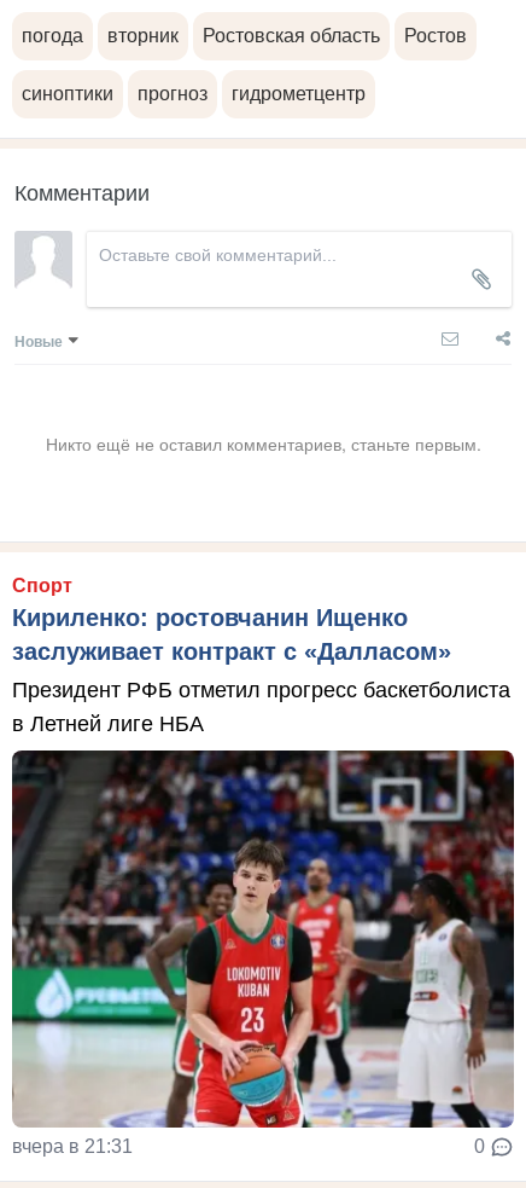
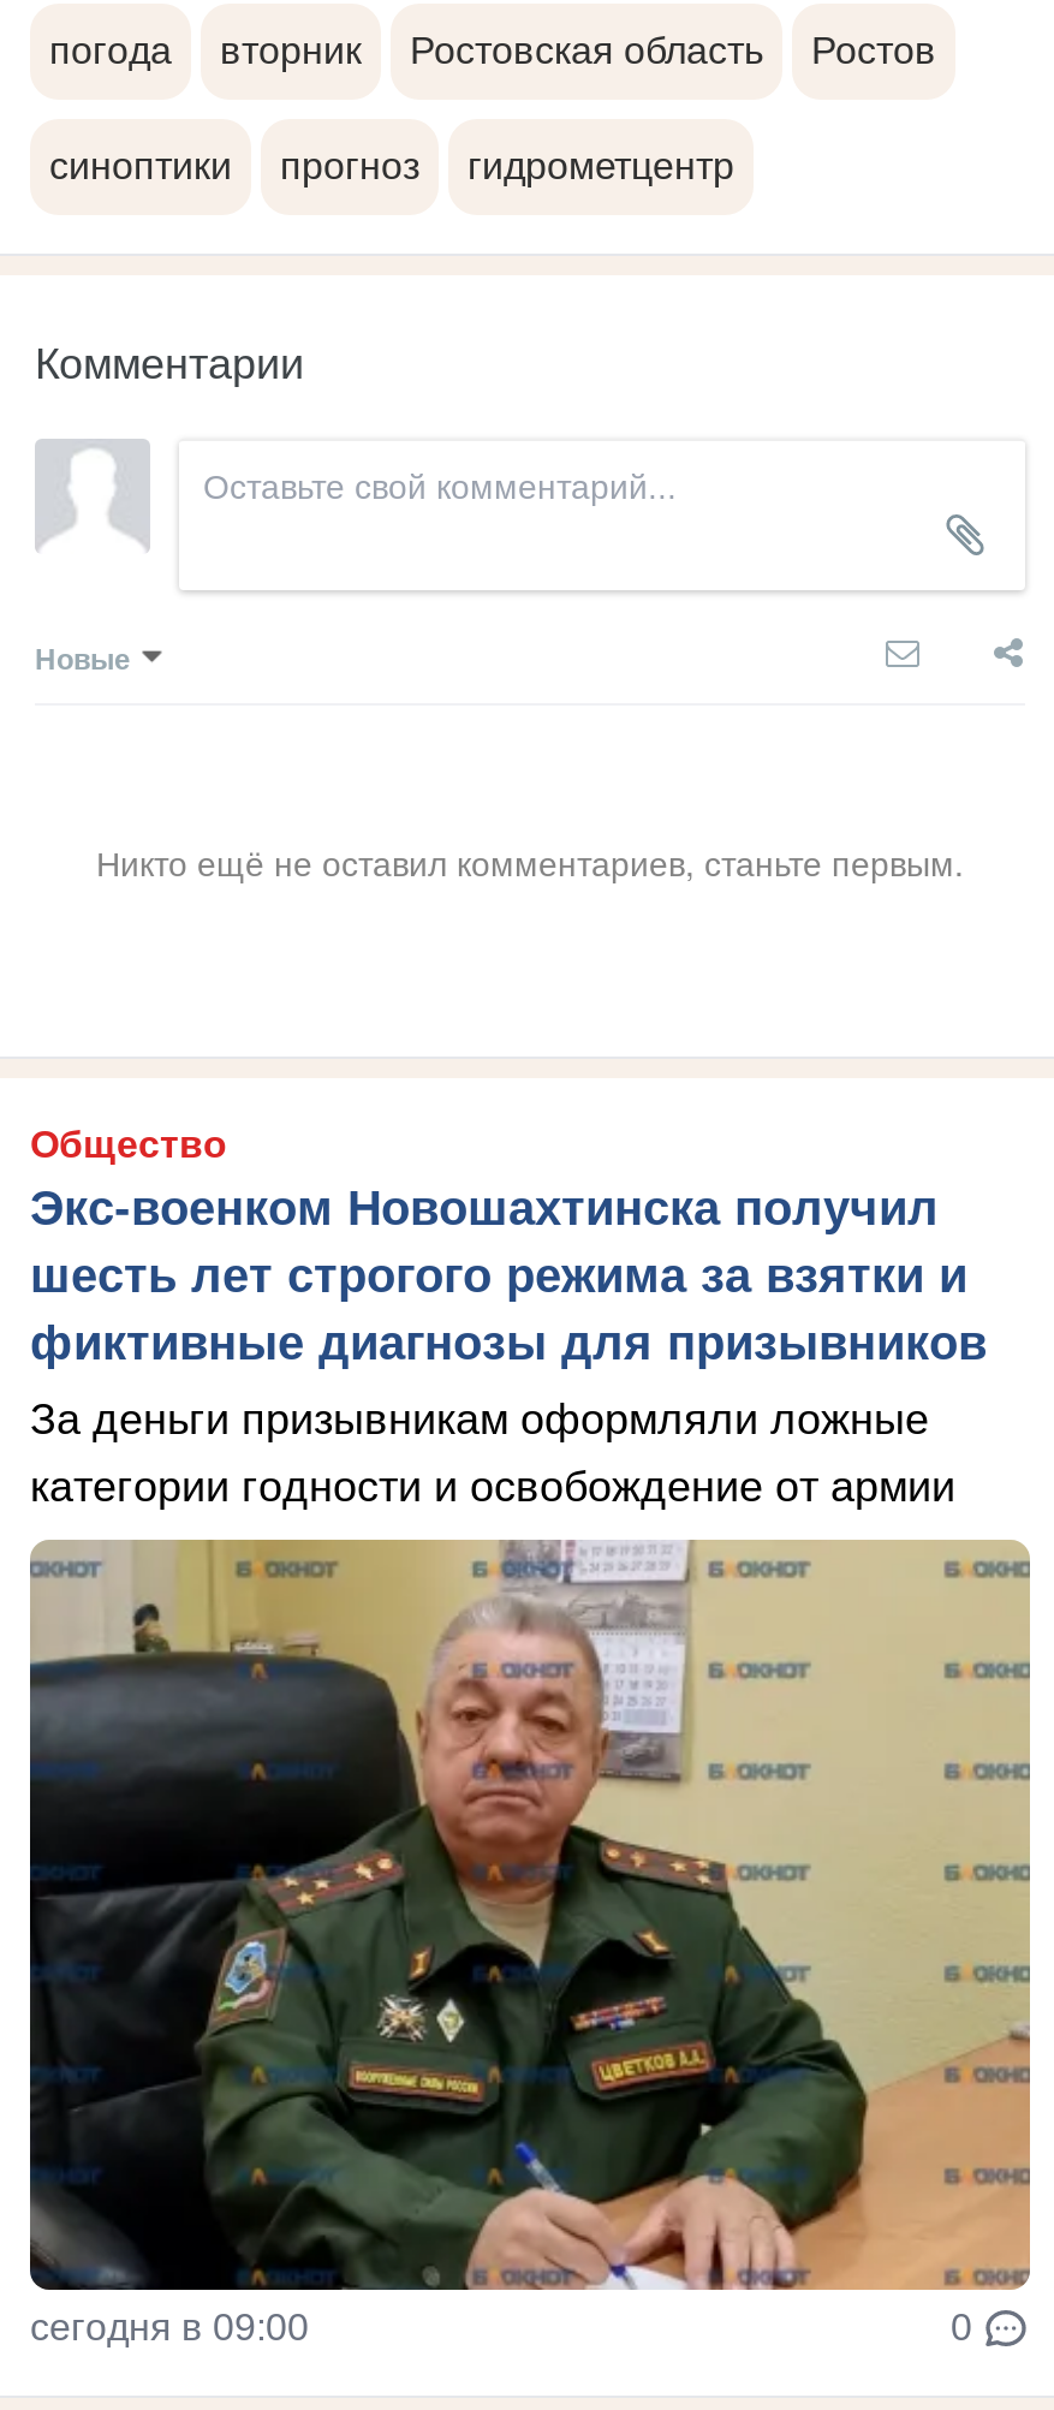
- Спорт
- Кириленко: ростовчанин Ищенко
- заслуживает контракт с «Далласом»
+ Общество
+ Экс-военком Новошахтинска получил
+ шесть лет строгого режима за взятки и
+ фиктивные диагнозы для призывников

- Президент РФБ отметил прогресс баскетболиста
- в Летней лиге НБА
+ За деньги призывникам оформляли ложные
+ категории годности и освобождение от армии

- [image]
- вчера в 21:31
+ [image]
+ сегодня в 09:00
